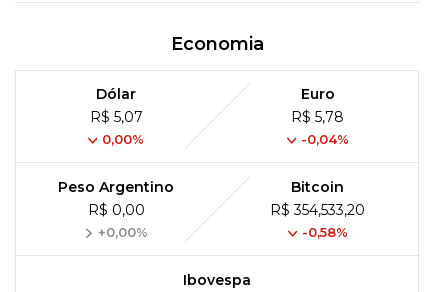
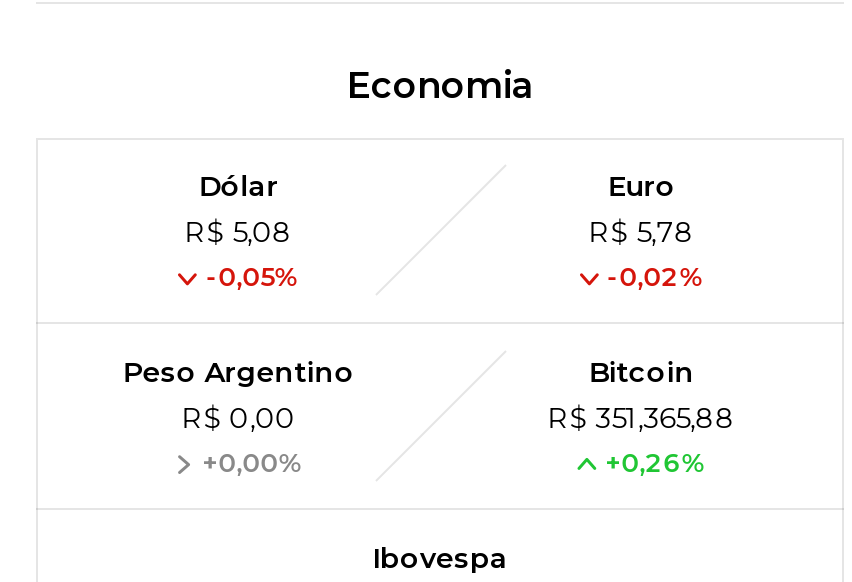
- R$ 5,07
+ R$ 5,08

- 0,00%
+ -0,05%

- -0,04%
+ -0,02%

- R$ 354,533,20
+ R$ 351,365,88

- -0,58%
+ +0,26%
